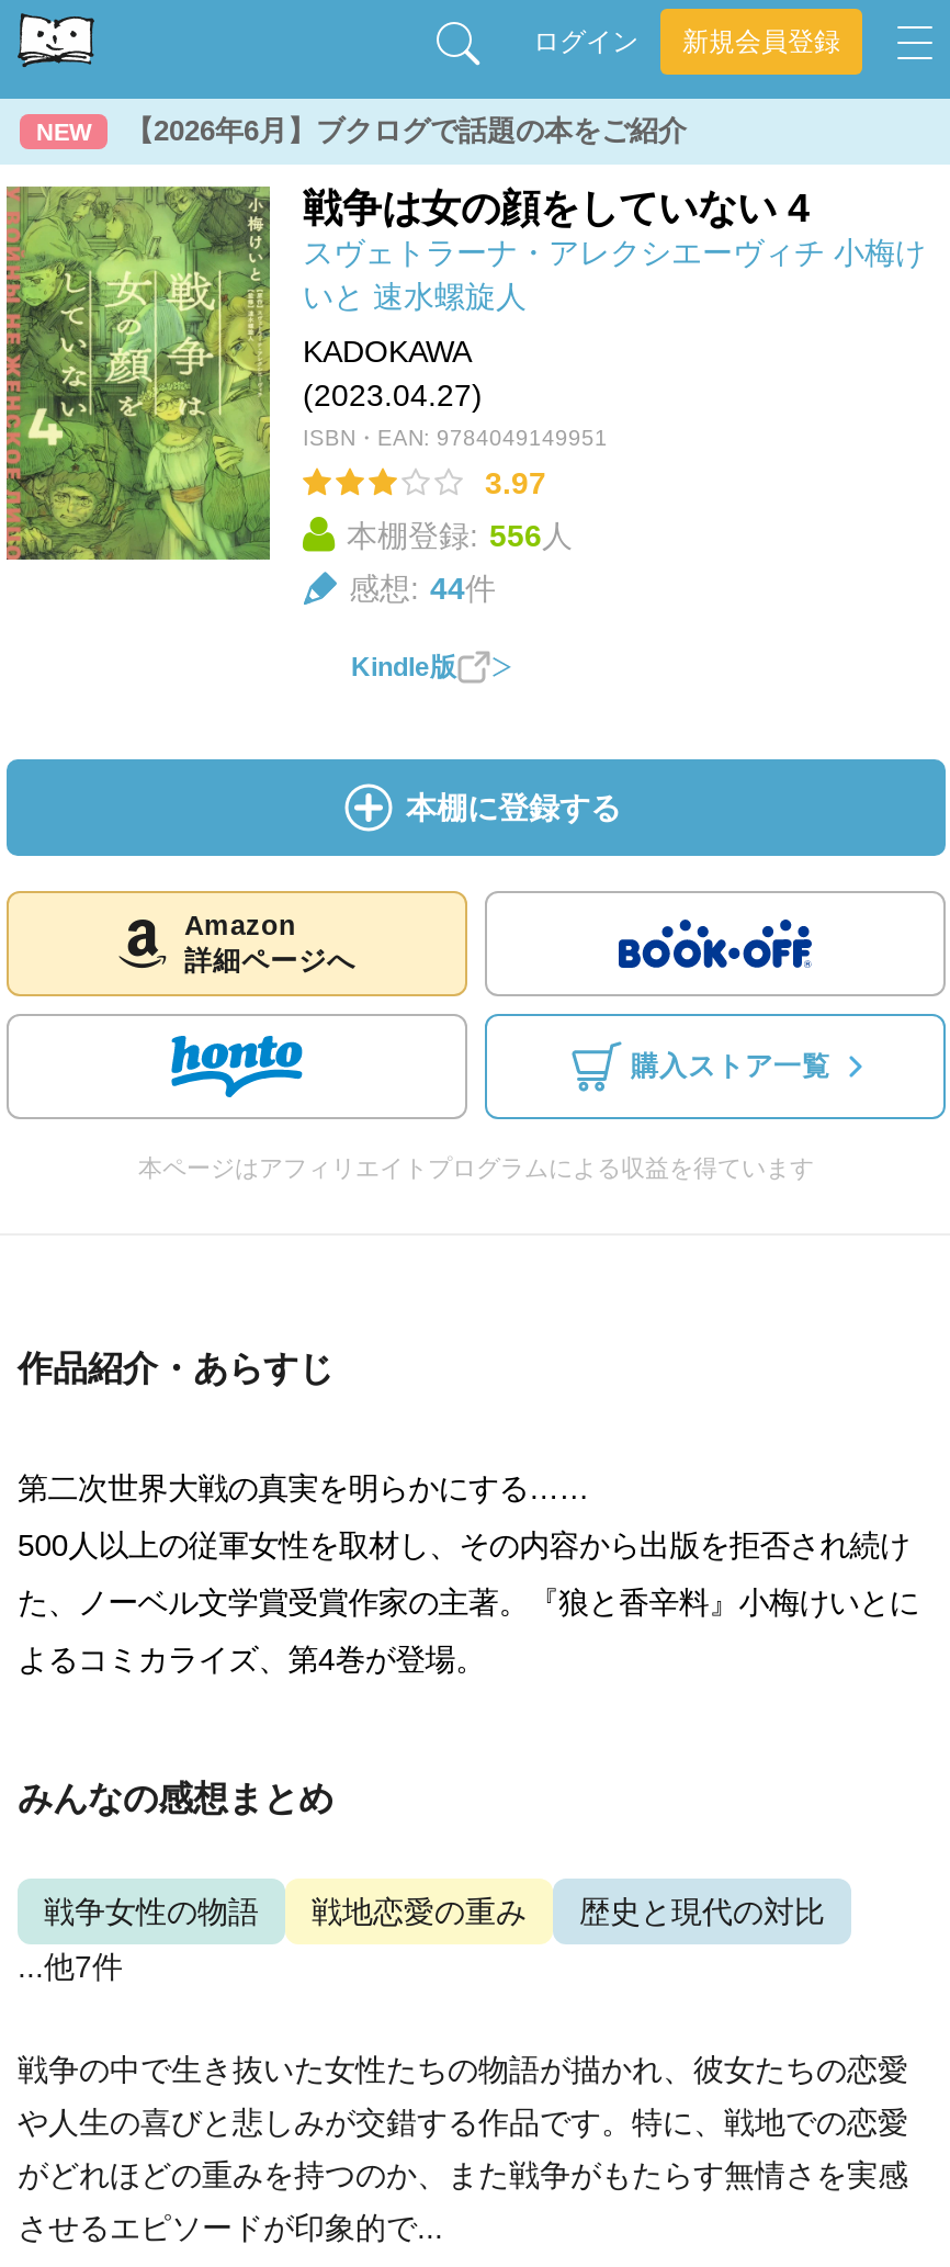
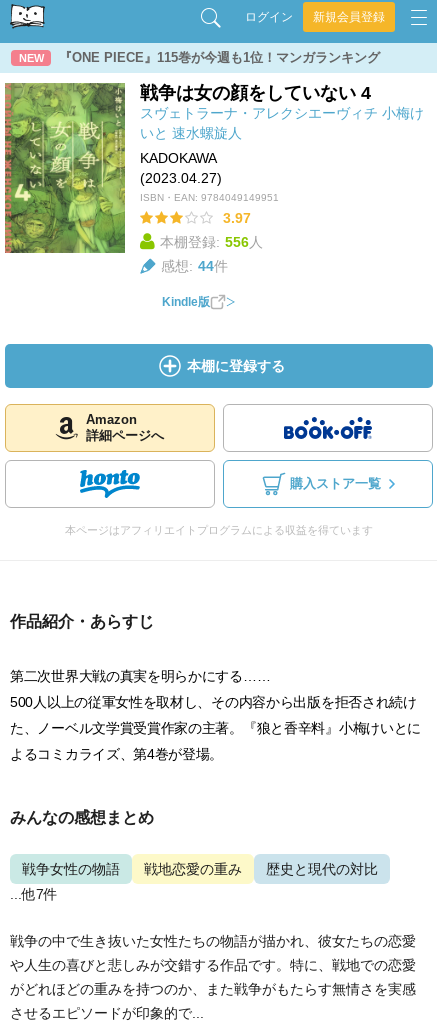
- 【2026年6月】ブクログで話題の本をご紹介
+ 『ONE PIECE』115巻が今週も1位！マンガランキング
